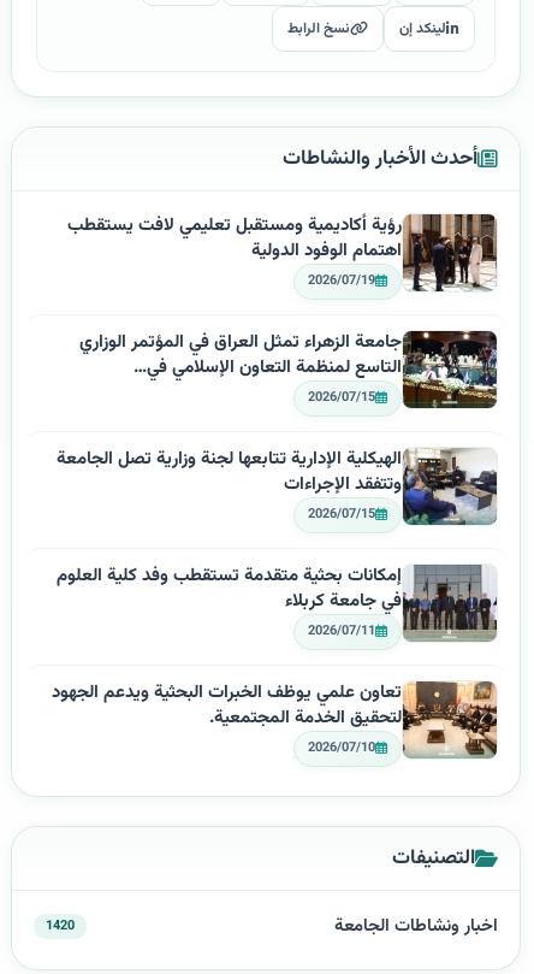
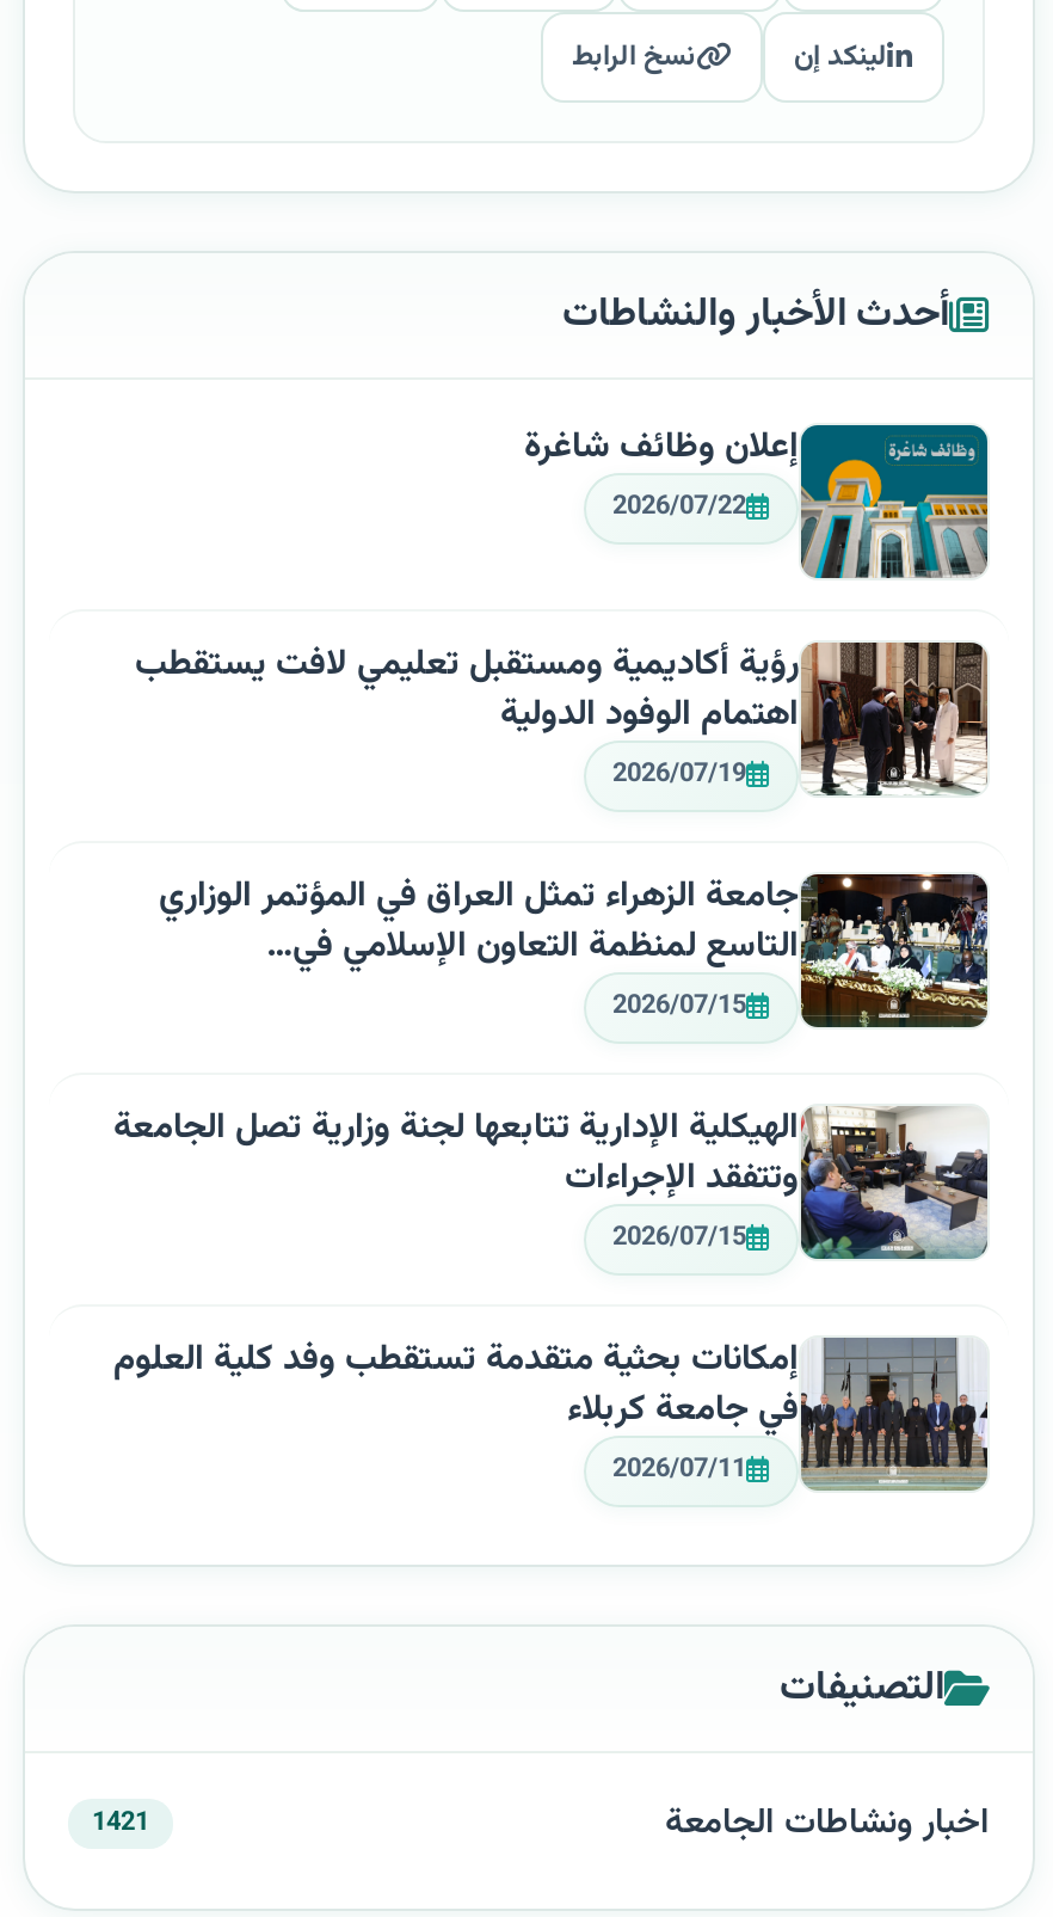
+ [image]
+ إعلان وظائف شاغرة
+ 2026/07/22

moved down: [image] | رؤية أكاديمية ومستقبل تعليمي لافت يستقطب | اهتمام الوفود الدولية | ... | في جامعة كربلاء | 2026/07/11

- [image]
- تعاون علمي يوظف الخبرات البحثية ويدعم الجهود
- لتحقيق الخدمة المجتمعية.
- 2026/07/10

- 1420
+ 1421
